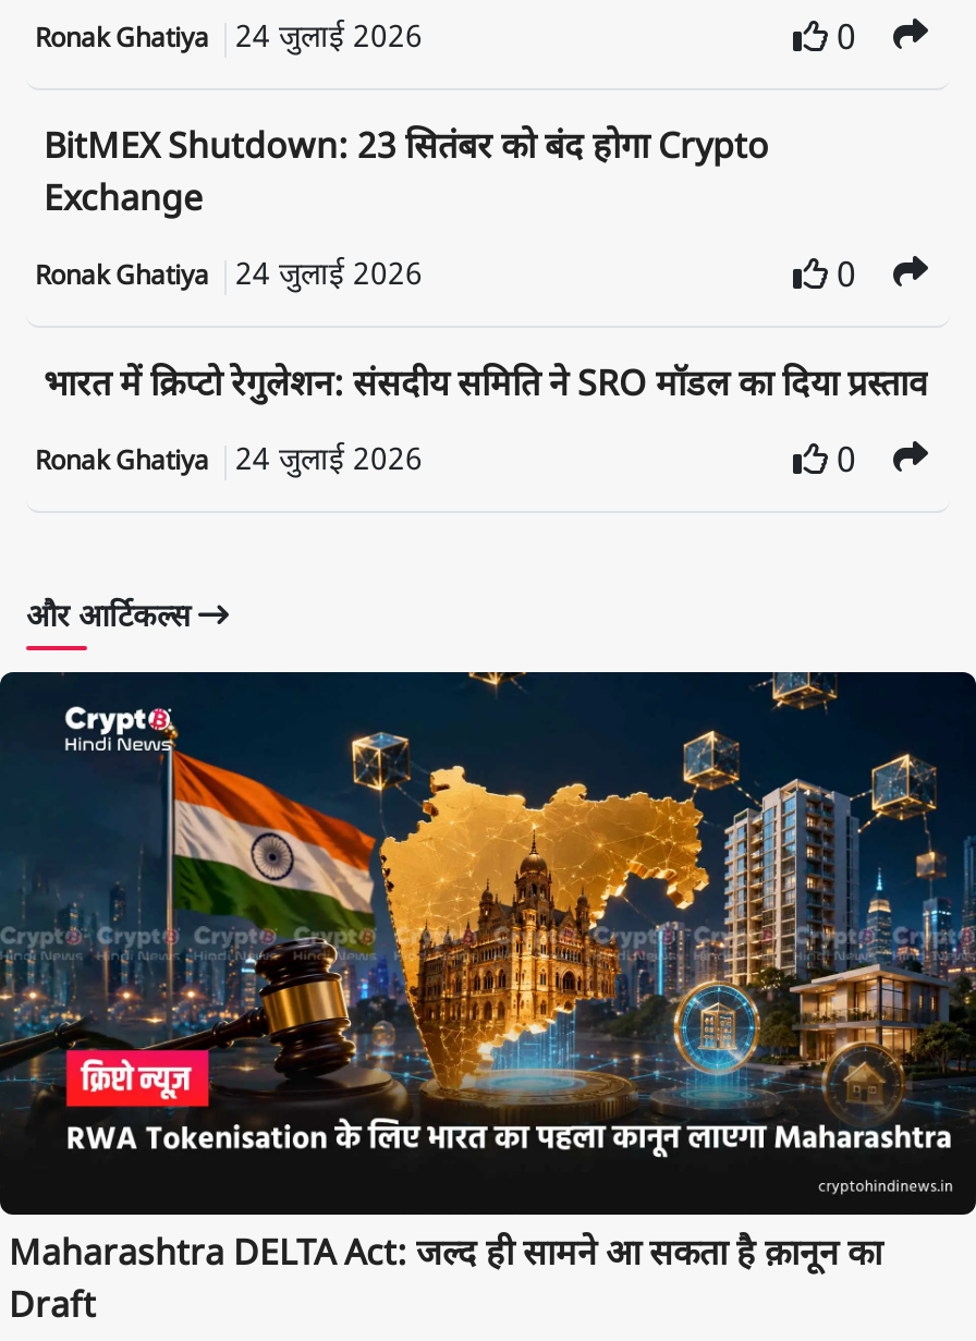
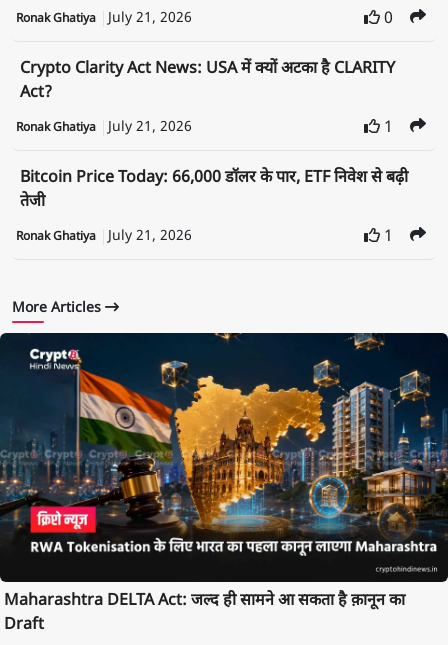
- Ronak Ghatiya 24 जुलाई 2026
+ Ronak Ghatiya July 21, 2026

- BitMEX Shutdown: 23 सितंबर को बंद होगा Crypto
- Exchange
+ Crypto Clarity Act News: USA में क्यों अटका है CLARITY
+ Act?

- Ronak Ghatiya 24 जुलाई 2026
- 0
+ Ronak Ghatiya July 21, 2026
+ 1

- भारत में क्रिप्टो रेगुलेशन: संसदीय समिति ने SRO मॉडल का दिया प्रस्ताव
+ Bitcoin Price Today: 66,000 डॉलर के पार, ETF निवेश से बढ़ी
+ तेजी

- Ronak Ghatiya 24 जुलाई 2026
- 0
+ Ronak Ghatiya July 21, 2026
+ 1

- और आर्टिकल्स
+ More Articles
